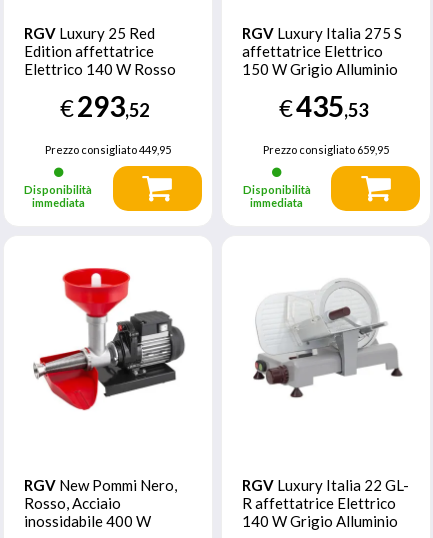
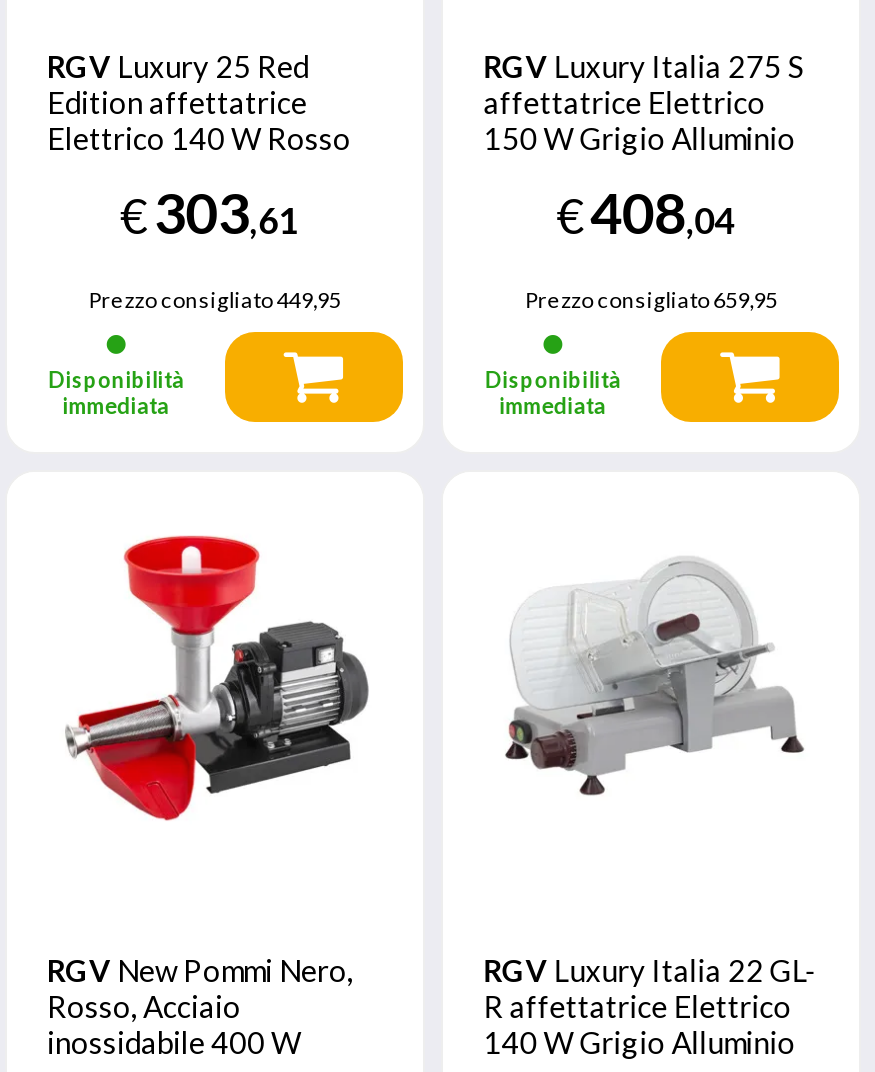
- € 293,52
+ € 303,61

- € 435,53
+ € 408,04
